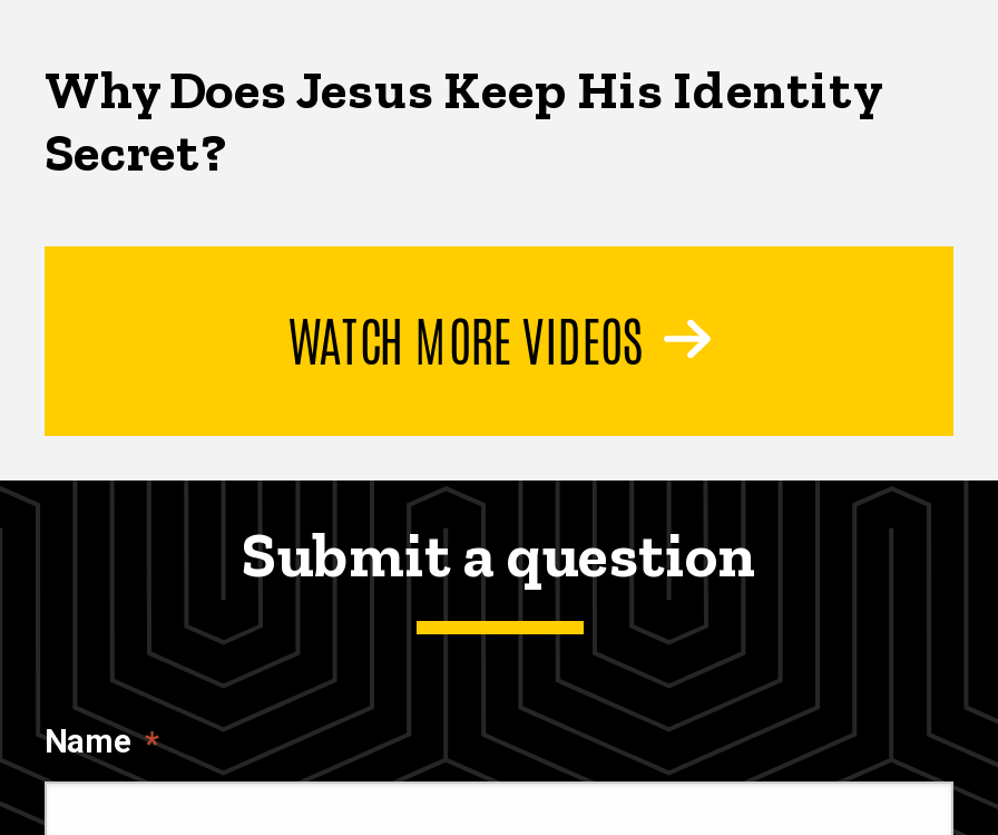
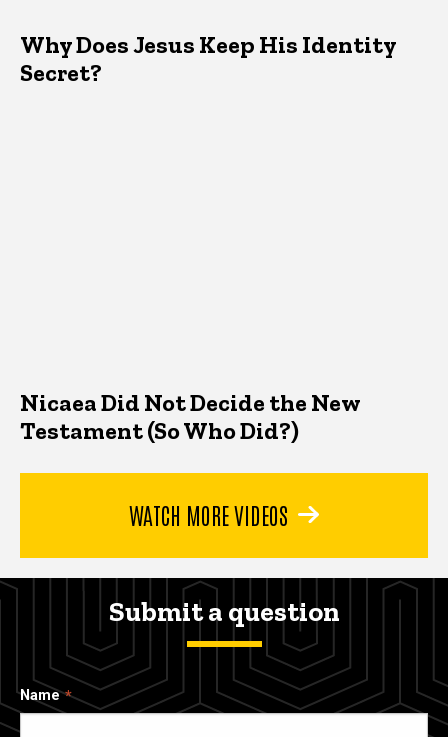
+ Nicaea Did Not Decide the New
+ Testament (So Who Did?)
